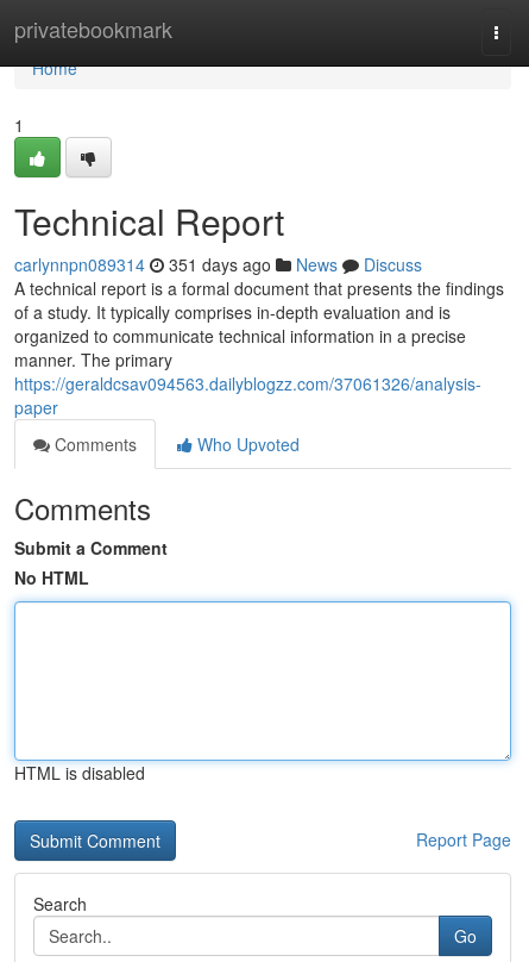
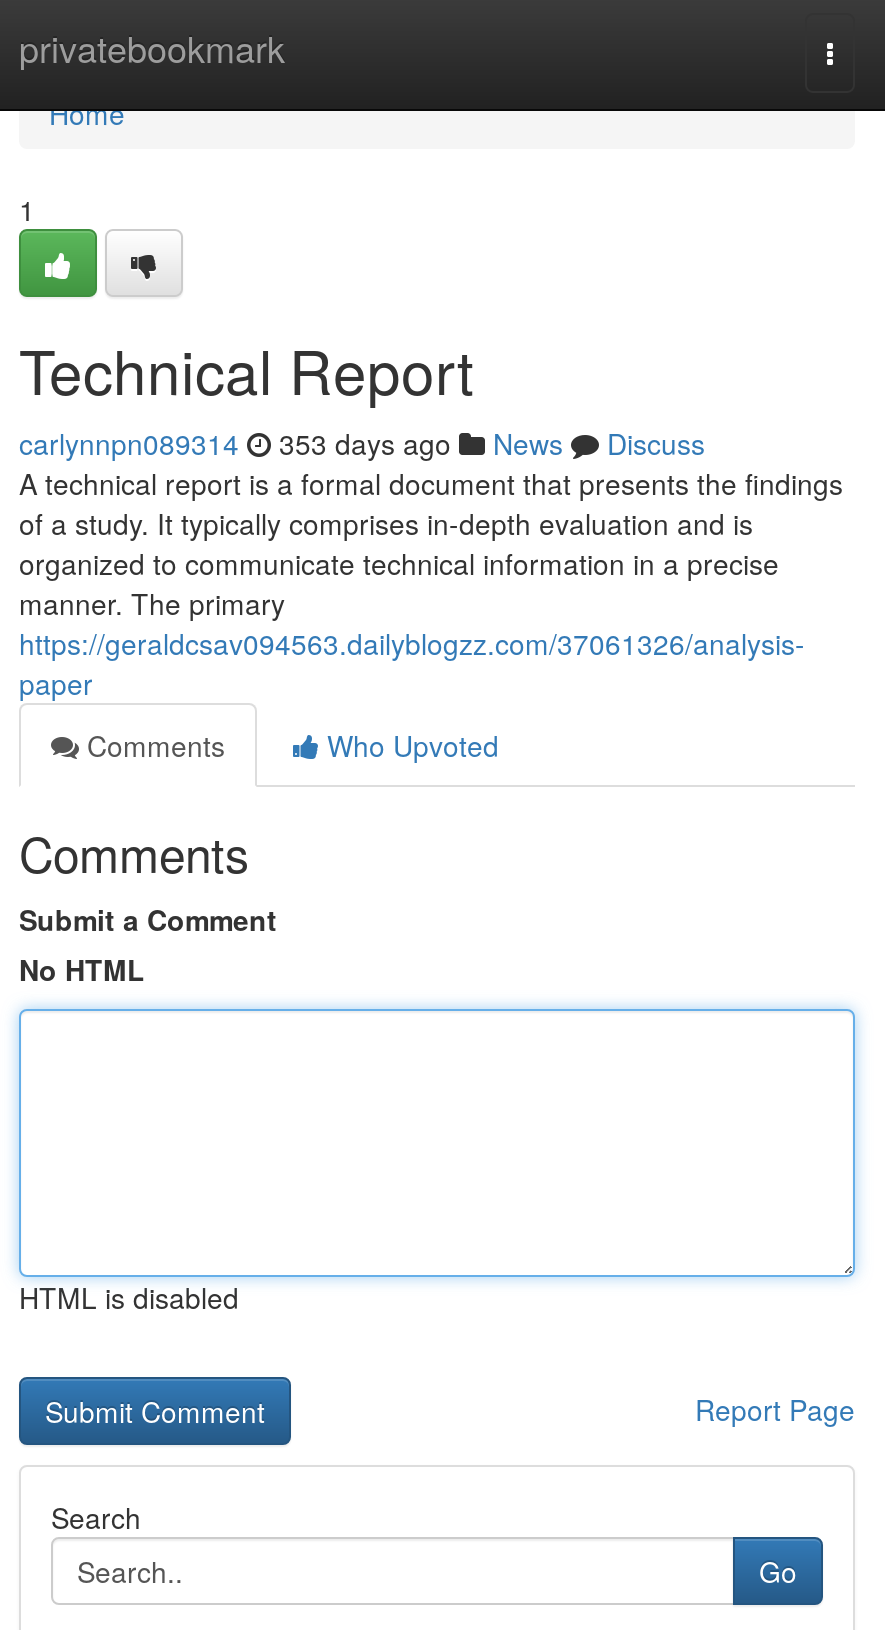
- carlynnpn089314 351 days ago News Discuss
+ carlynnpn089314 353 days ago News Discuss
